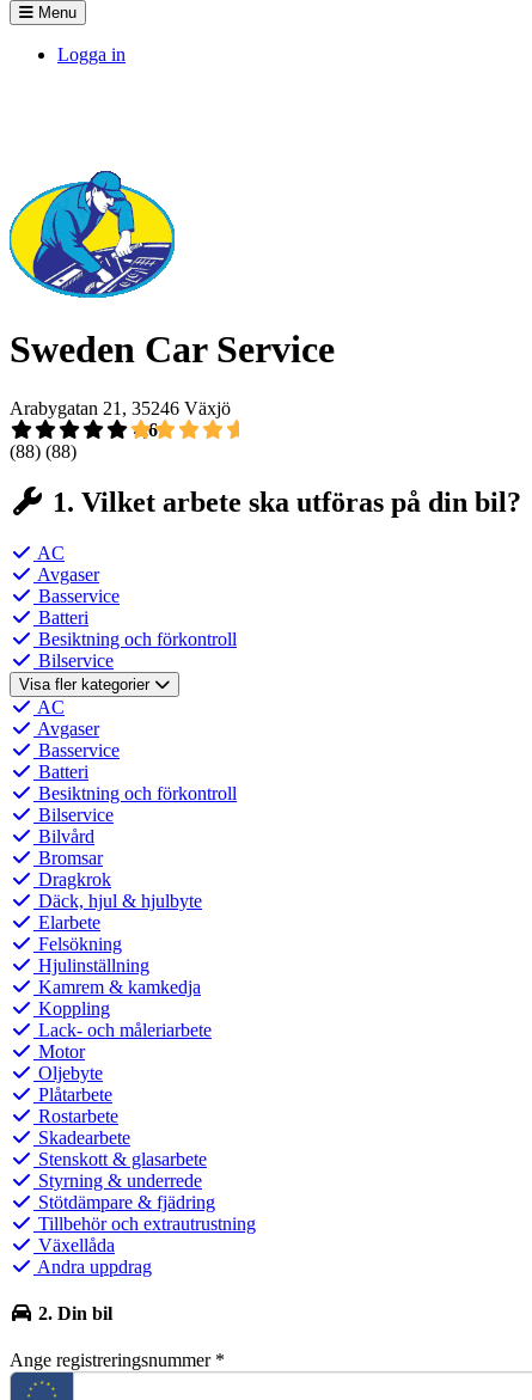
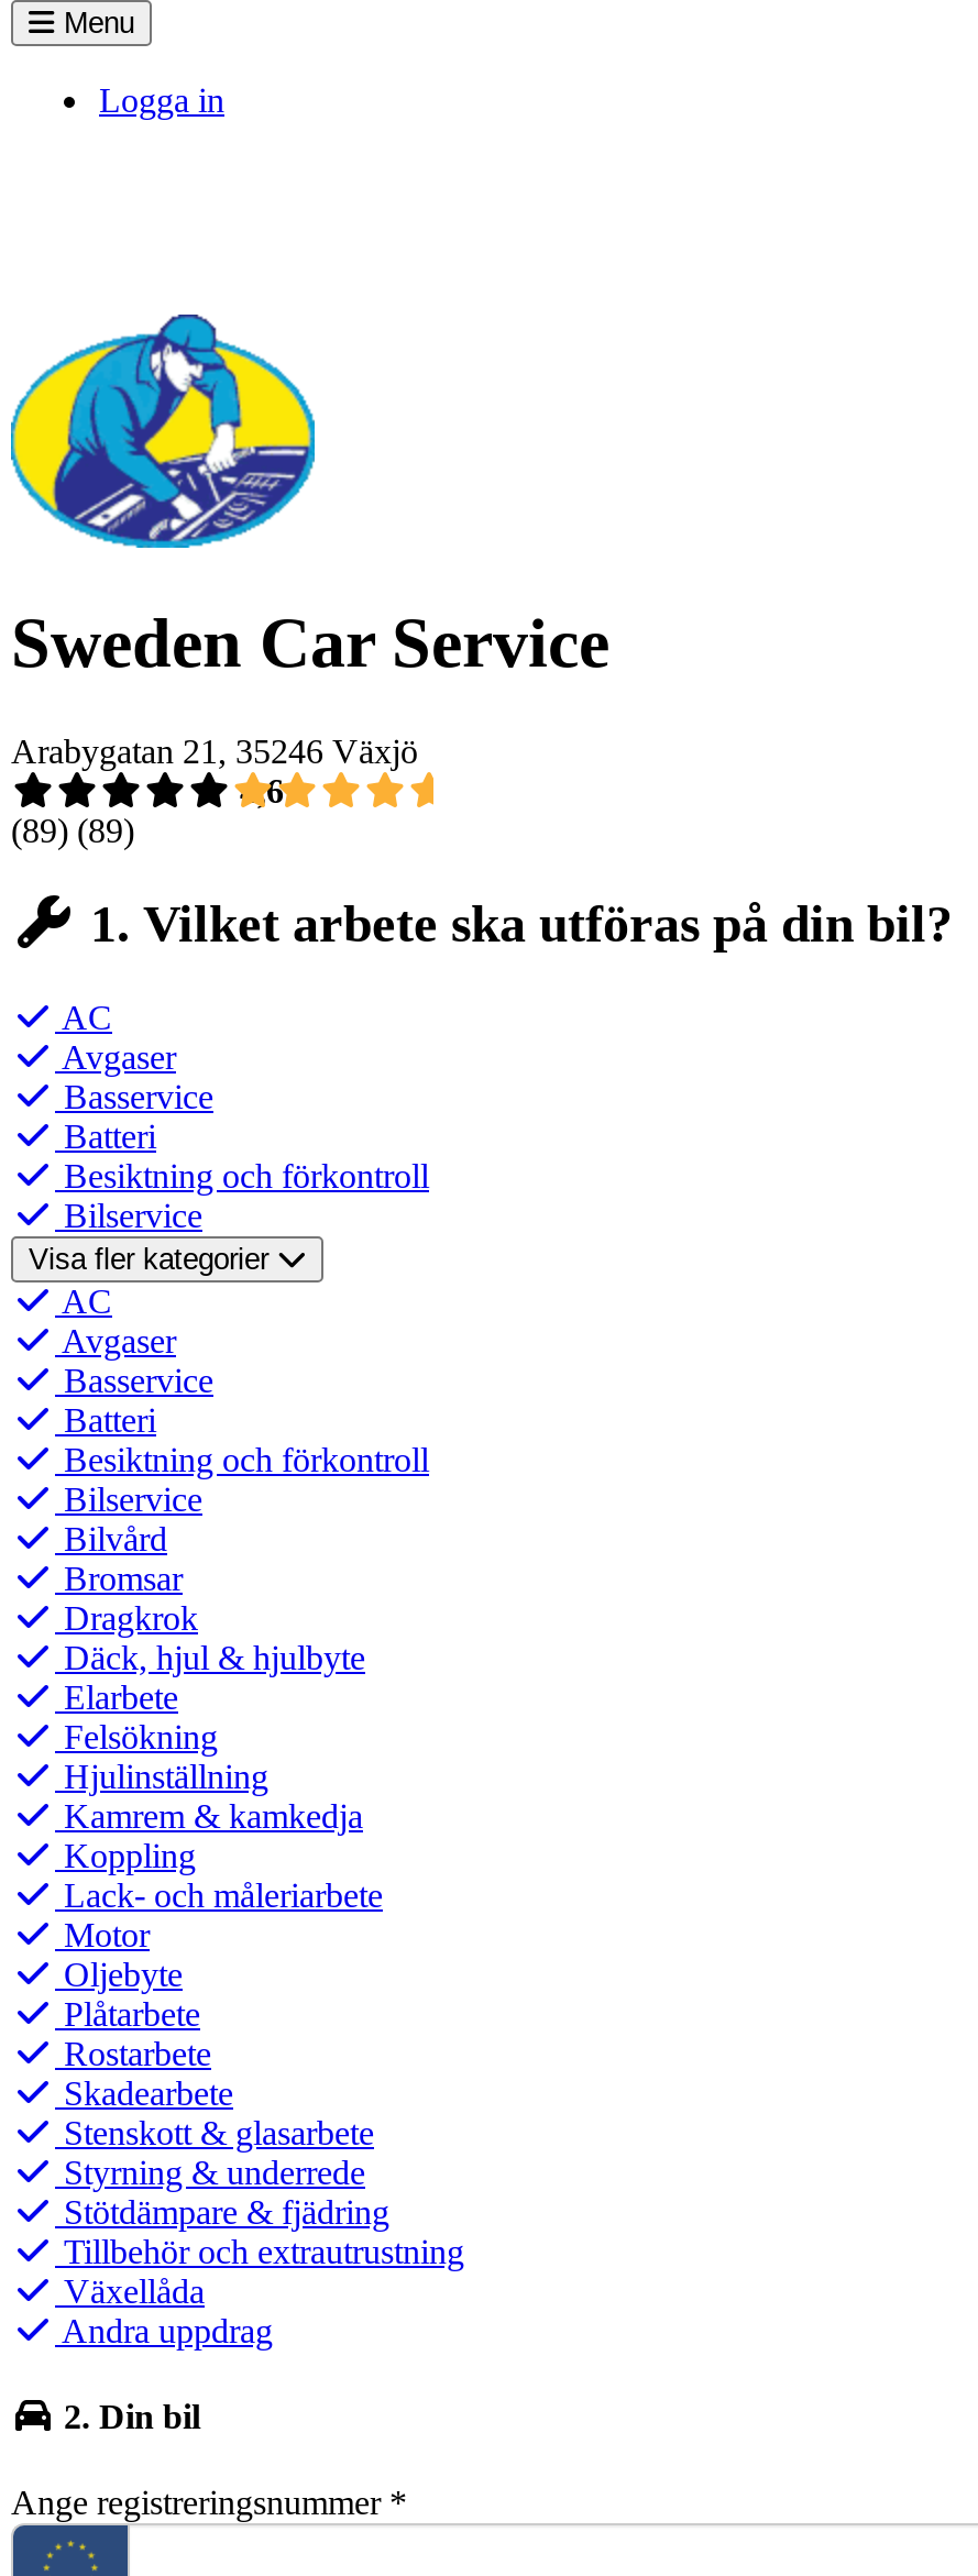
- (88) (88)
+ (89) (89)
